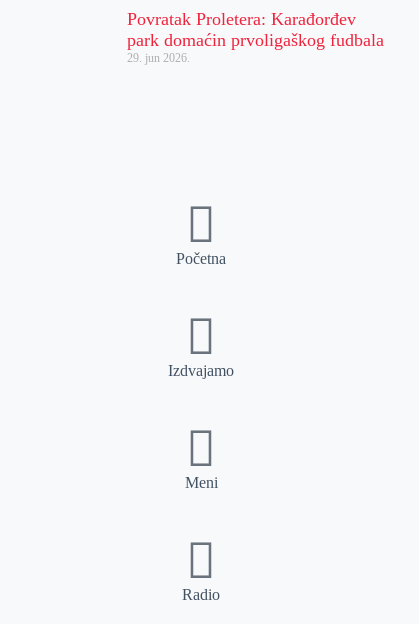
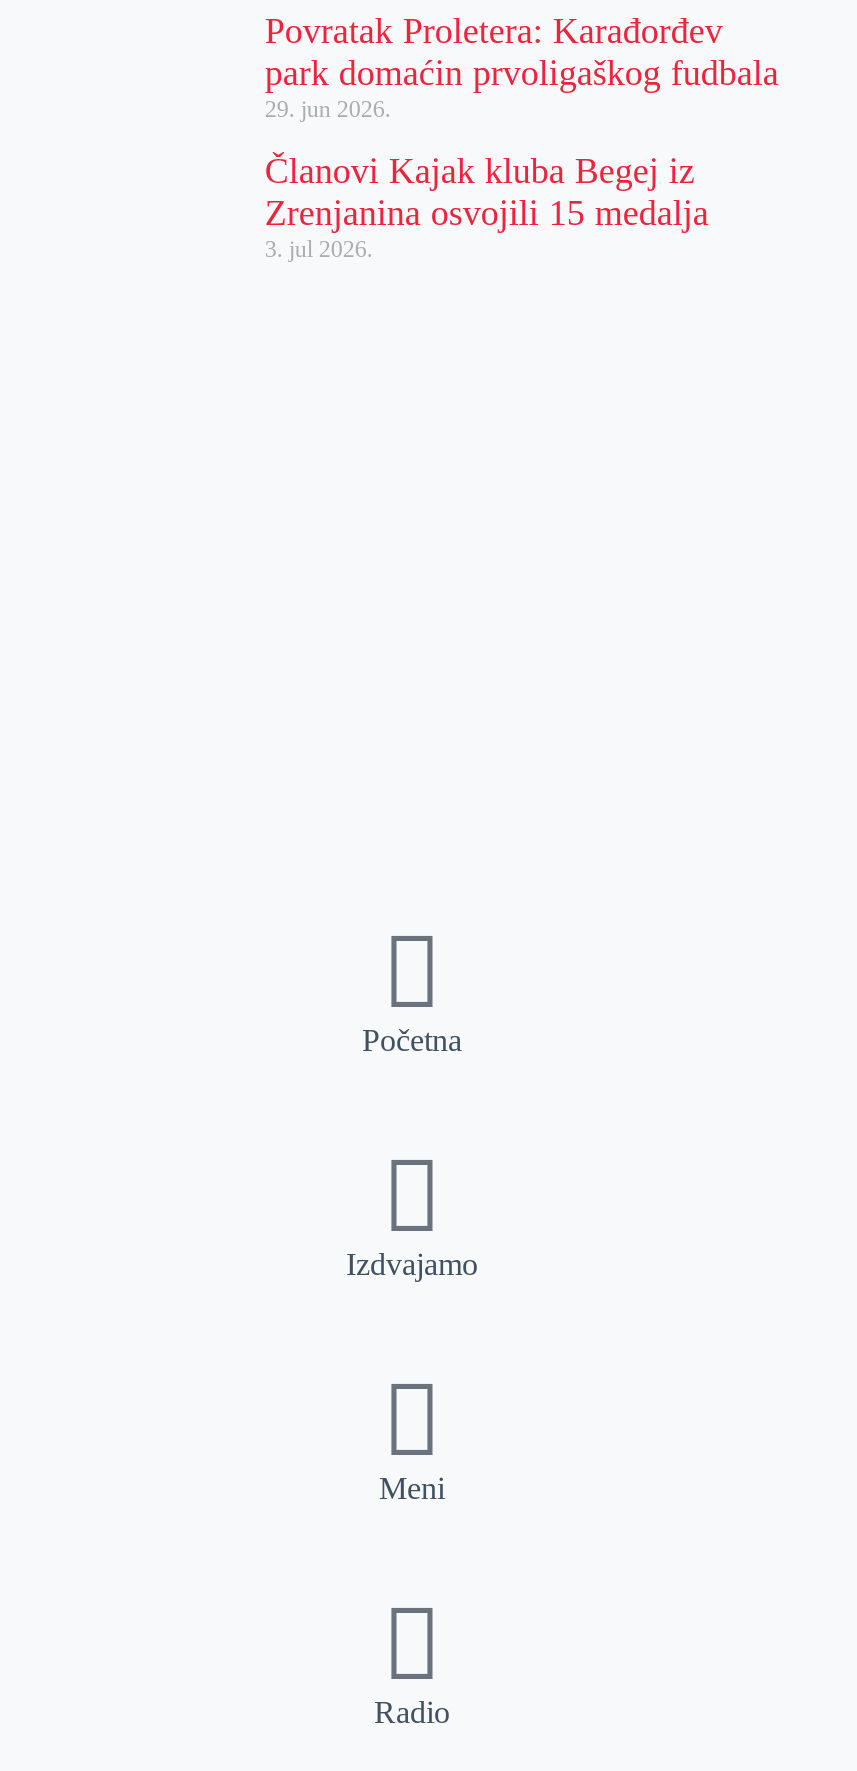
+ Članovi Kajak kluba Begej iz
+ Zrenjanina osvojili 15 medalja
+ 3. jul 2026.
